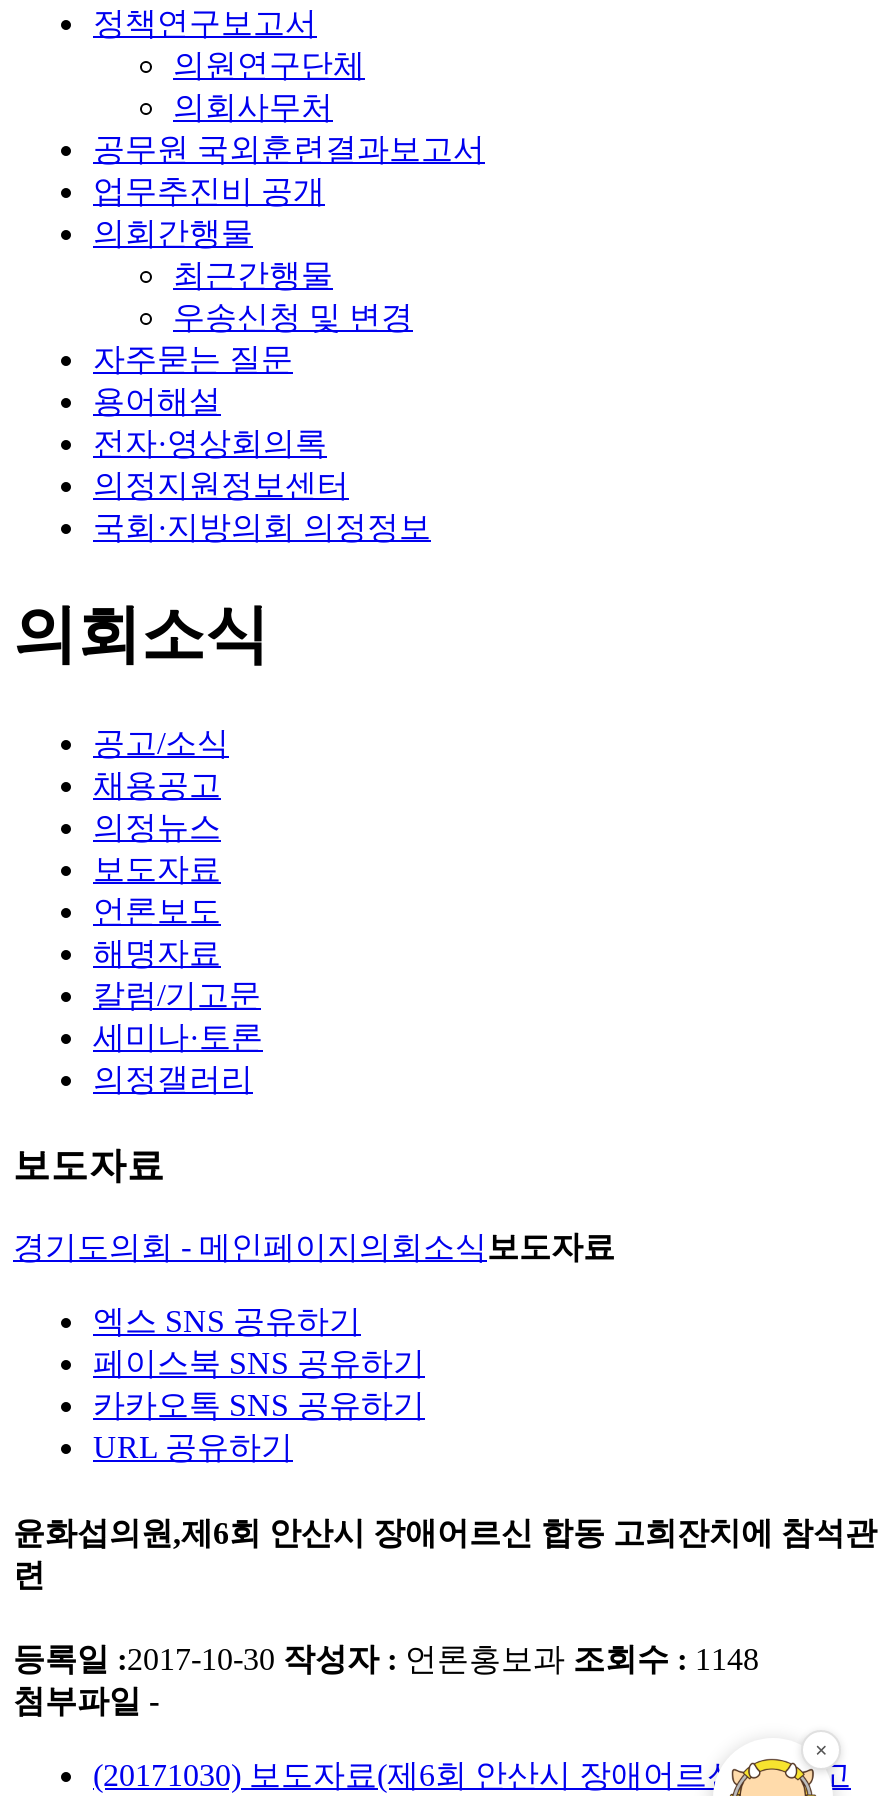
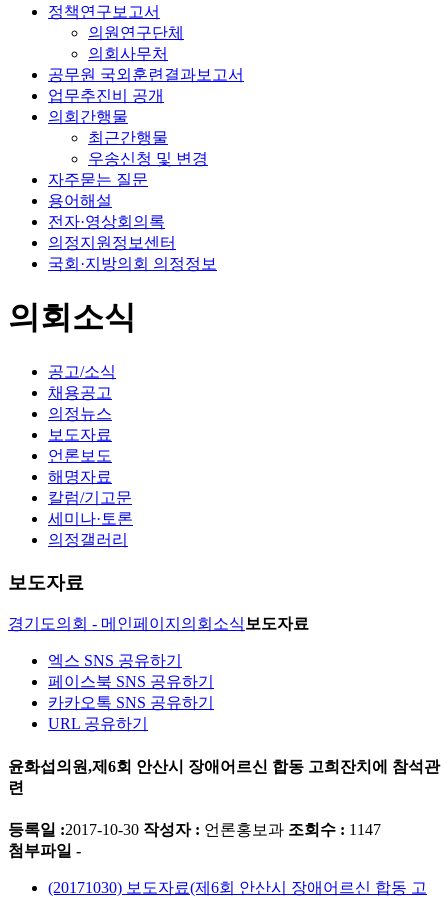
- 등록일 : 2017-10-30 작성자 : 언론홍보과 조회수 : 1148
+ 등록일 : 2017-10-30 작성자 : 언론홍보과 조회수 : 1147
